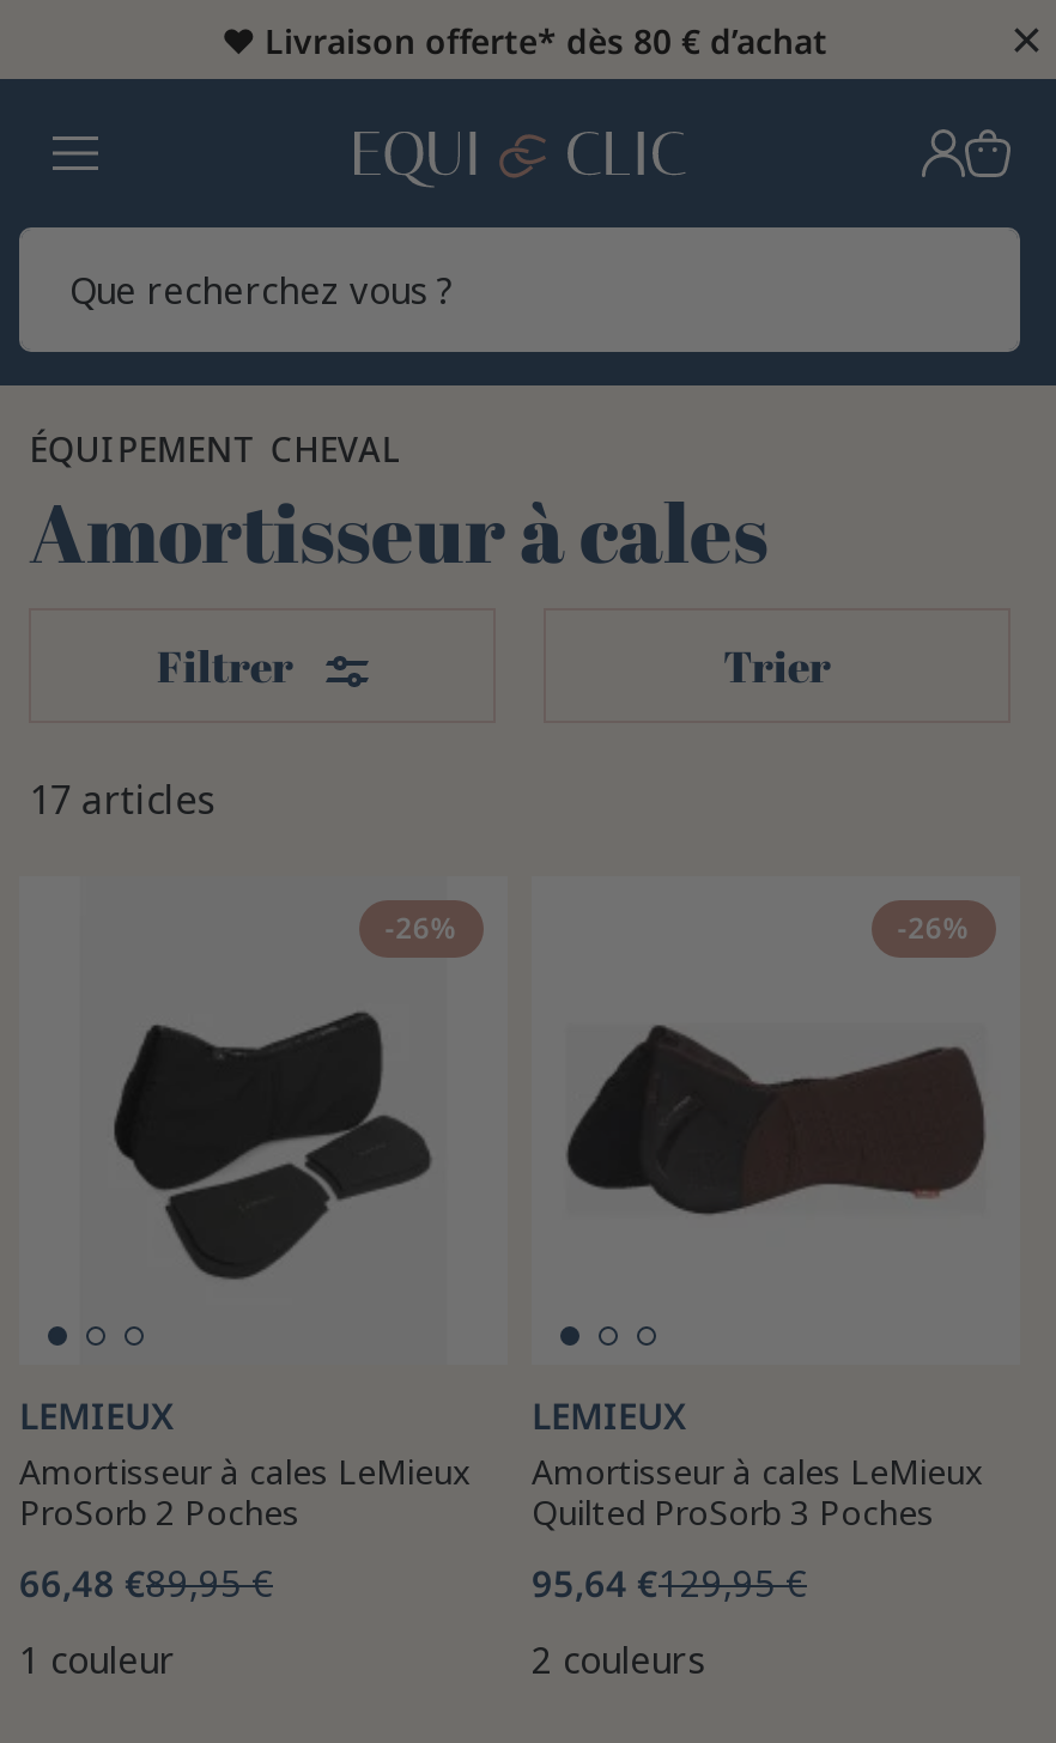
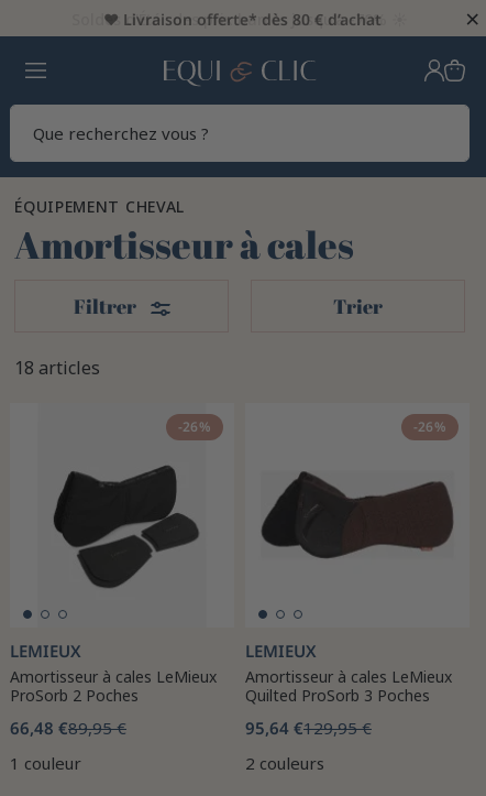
- 17 articles
+ 18 articles
